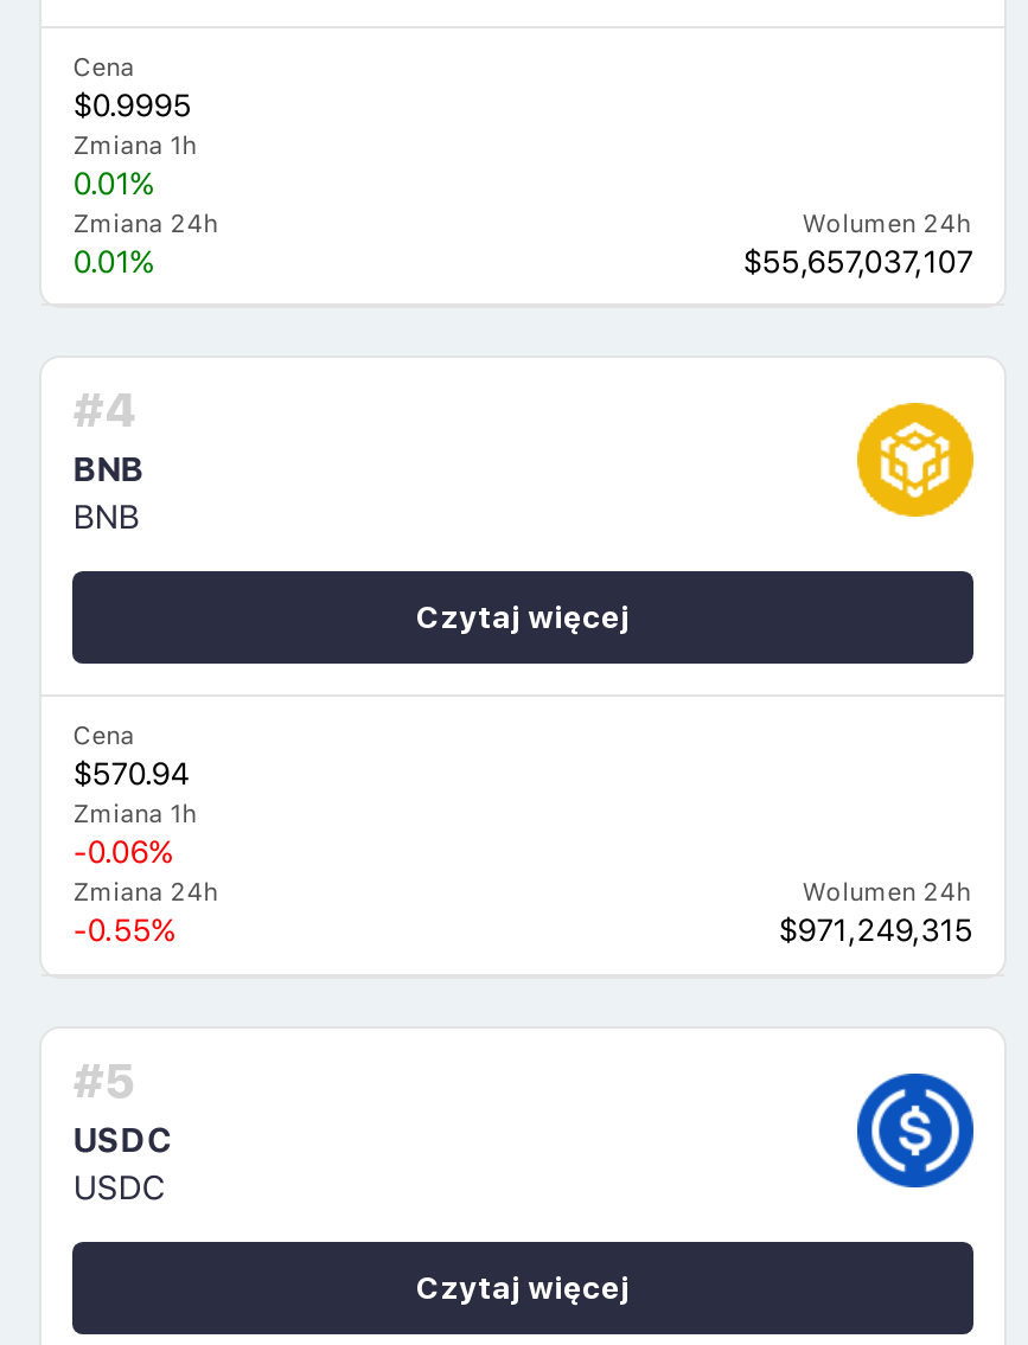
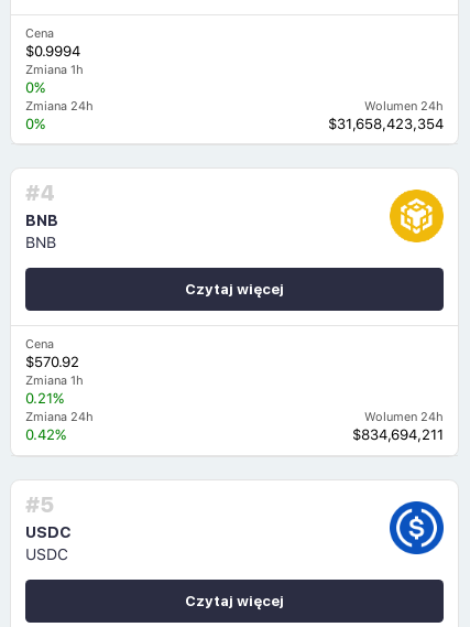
- $0.9995
+ $0.9994

- 0.01%
+ 0%

- 0.01%
+ 0%

- $55,657,037,107
+ $31,658,423,354

- $570.94
+ $570.92

- -0.06%
+ 0.21%

- -0.55%
+ 0.42%

- $971,249,315
+ $834,694,211
